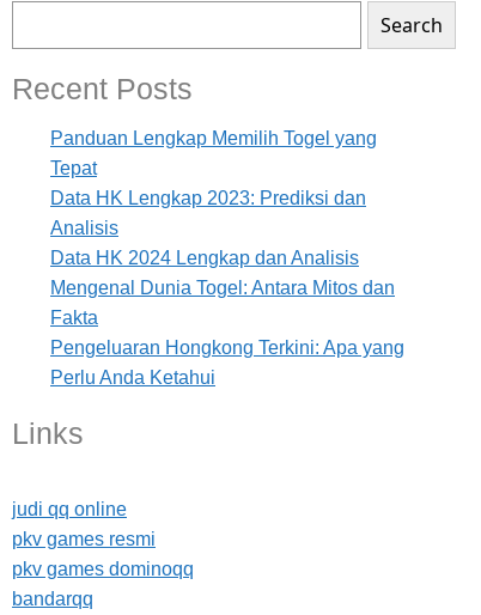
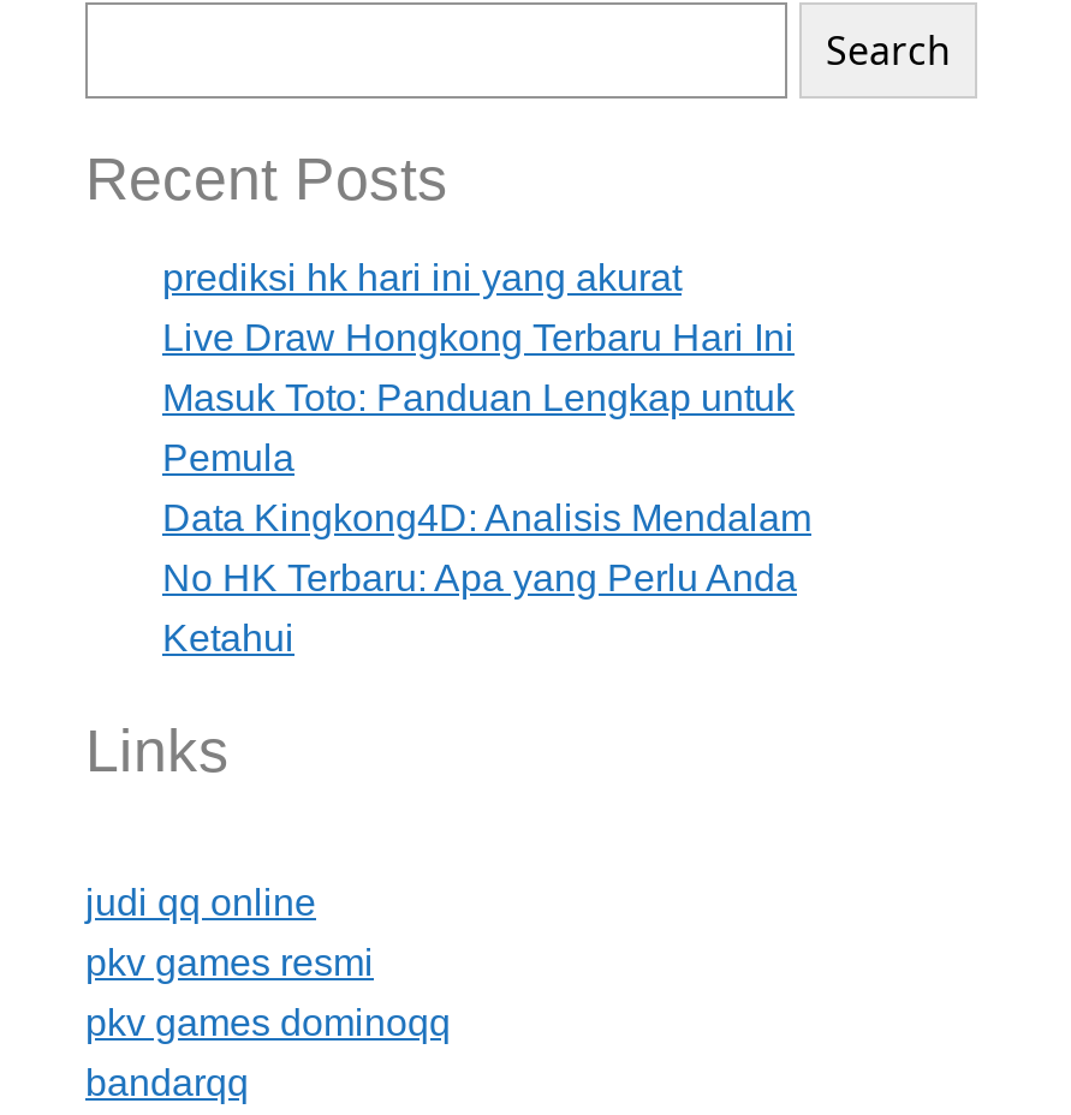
- Panduan Lengkap Memilih Togel yang
- Tepat
- Data HK Lengkap 2023: Prediksi dan
- Analisis
- Data HK 2024 Lengkap dan Analisis
- Mengenal Dunia Togel: Antara Mitos dan
- Fakta
- Pengeluaran Hongkong Terkini: Apa yang
- Perlu Anda Ketahui
+ prediksi hk hari ini yang akurat
+ Live Draw Hongkong Terbaru Hari Ini
+ Masuk Toto: Panduan Lengkap untuk
+ Pemula
+ Data Kingkong4D: Analisis Mendalam
+ No HK Terbaru: Apa yang Perlu Anda
+ Ketahui
